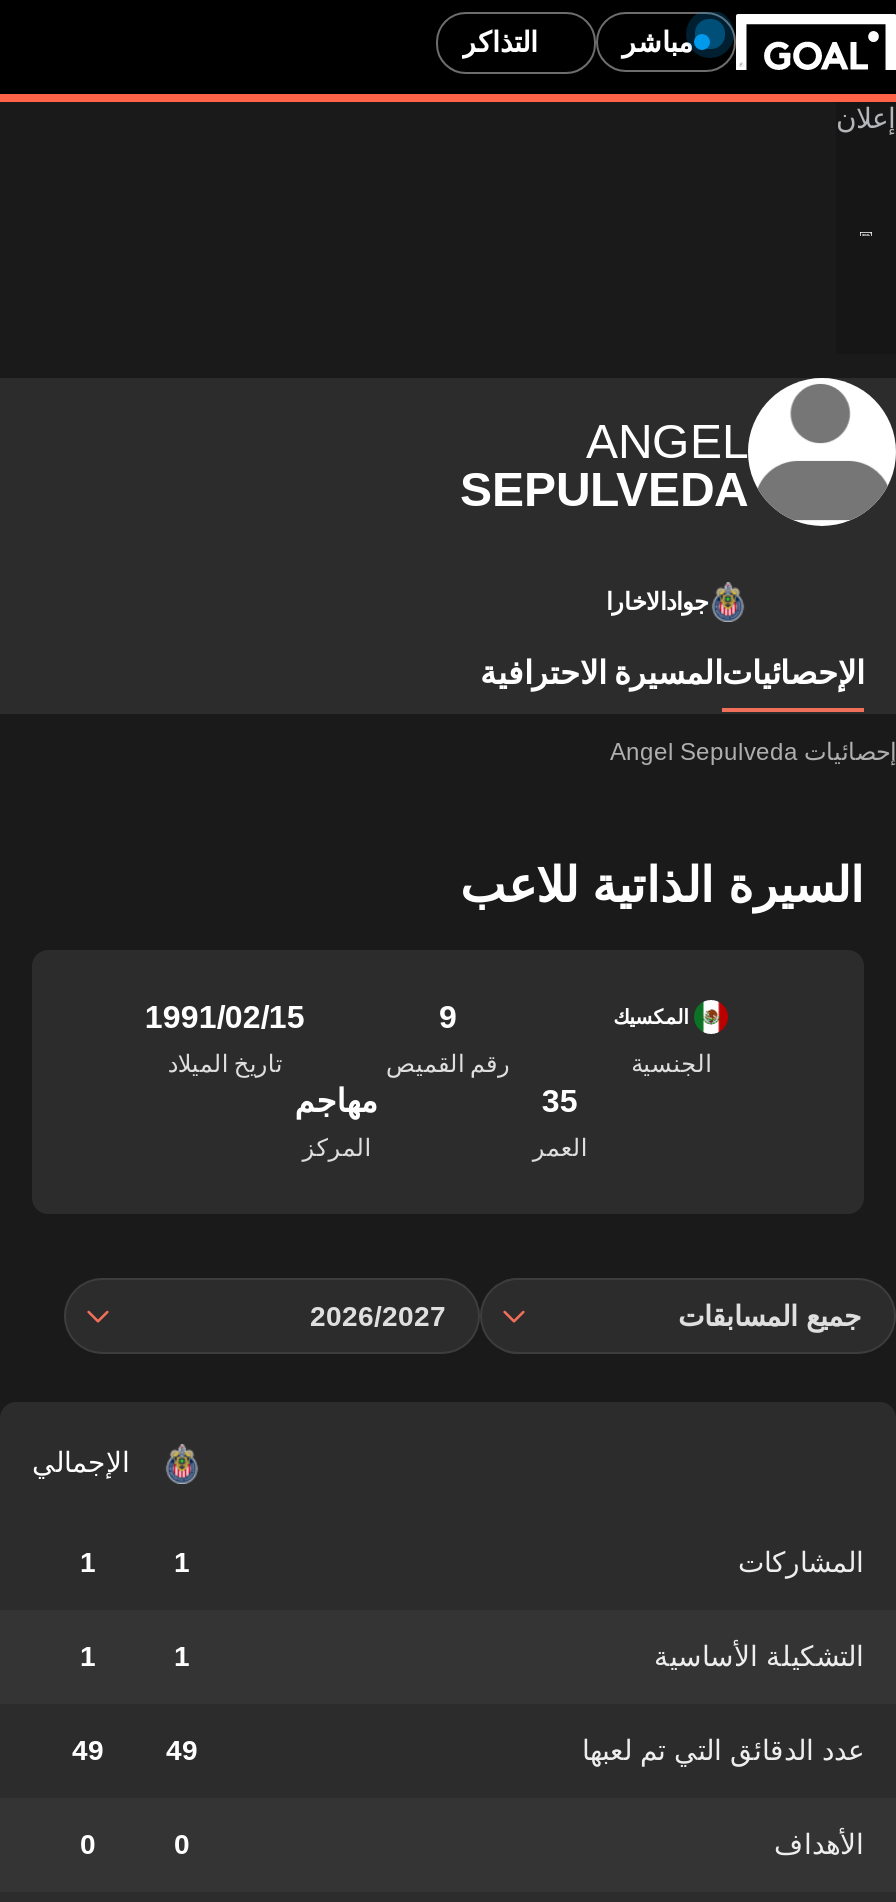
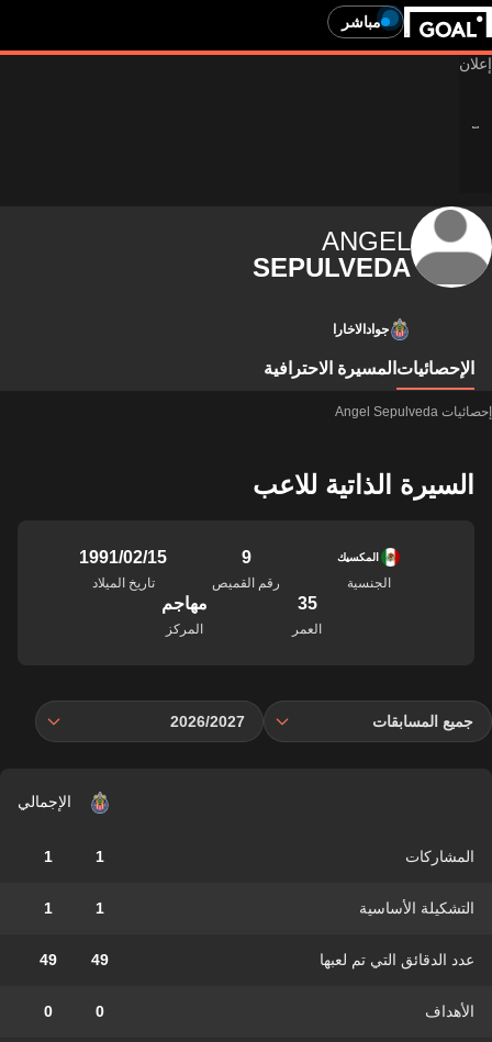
- التذاكر
